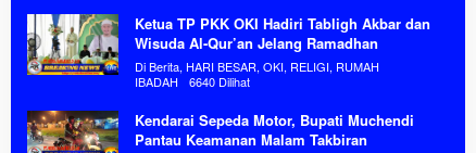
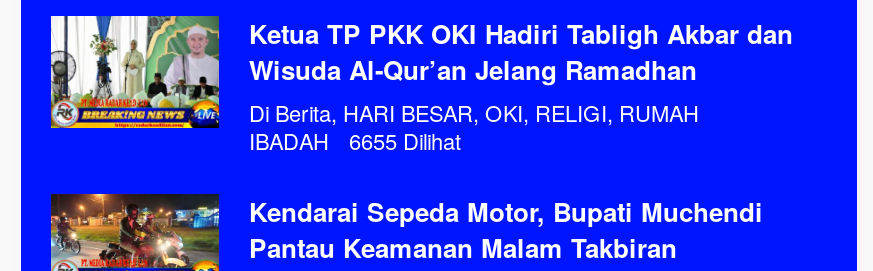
- IBADAH 6640 Dilihat
+ IBADAH 6655 Dilihat
